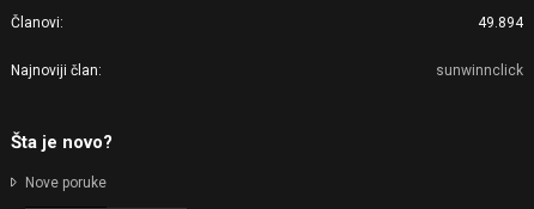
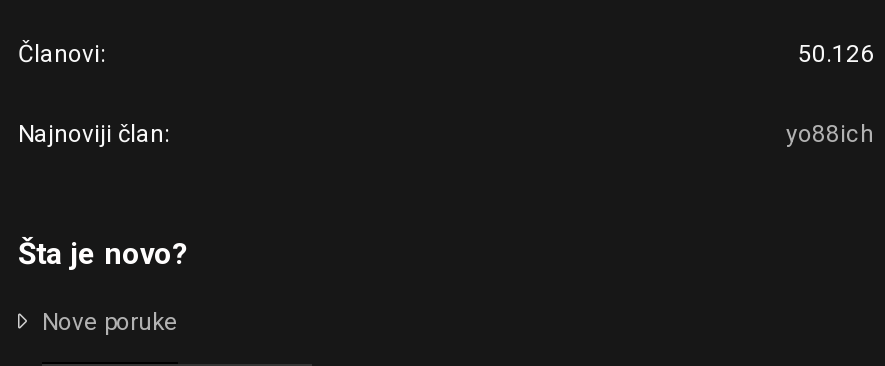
- 49.894
+ 50.126

- sunwinnclick
+ yo88ich
